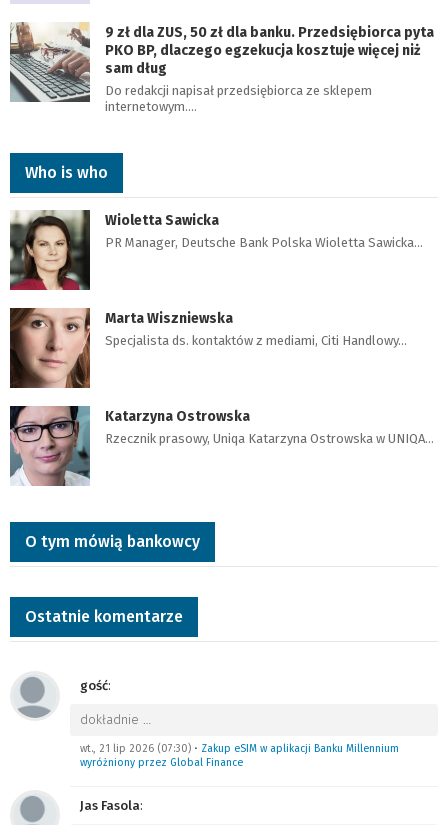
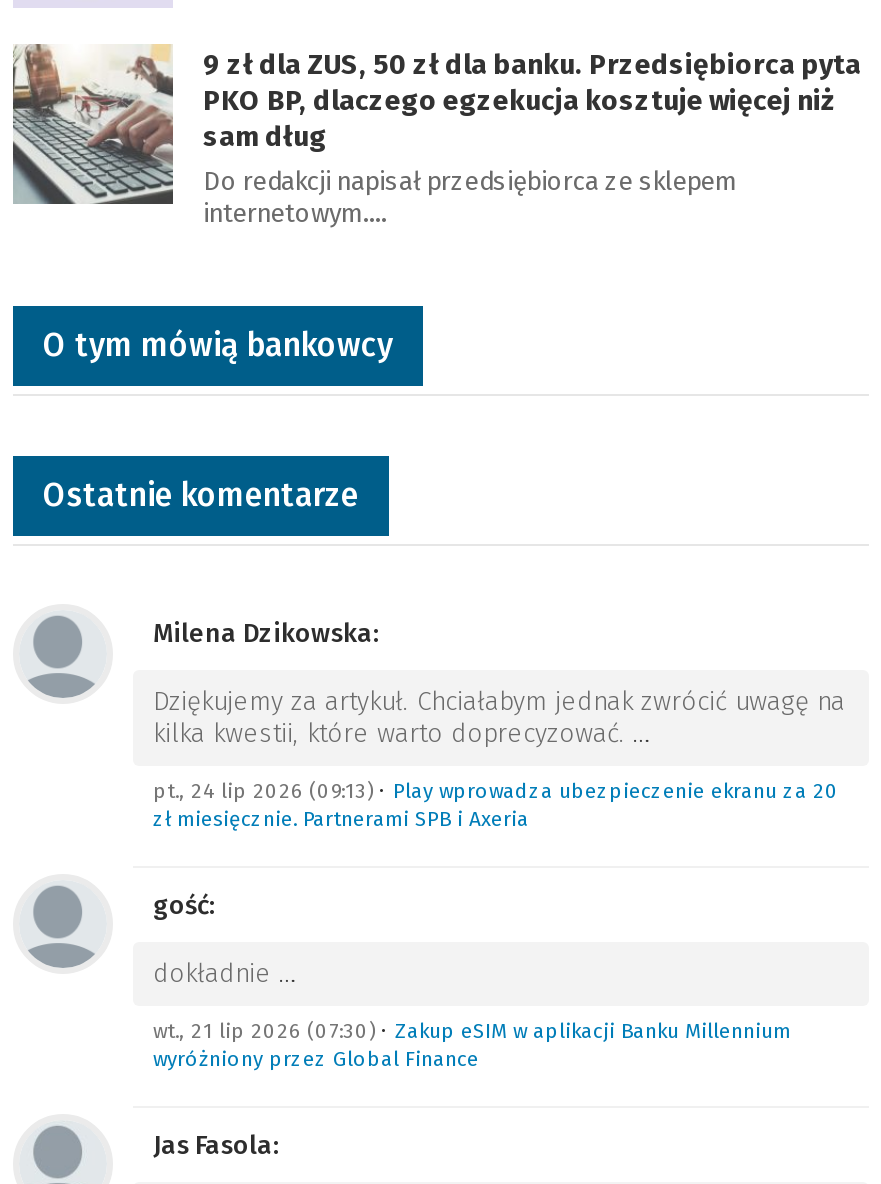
- [image]
- Who is who
- Wioletta Sawicka
- PR Manager, Deutsche Bank Polska Wioletta Sawicka…

- [image]
- Marta Wiszniewska
- Specjalista ds. kontaktów z mediami, Citi Handlowy…

- [image]
- Katarzyna Ostrowska
- Rzecznik prasowy, Uniqa Katarzyna Ostrowska w UNIQA…

moved up: O tym mówią bankowcy | Ostatnie komentarze

+ Milena Dzikowska:
+ Dziękujemy za artykuł. Chciałabym jednak zwrócić uwagę na
+ kilka kwestii, które warto doprecyzować. …
+ pt., 24 lip 2026 (09:13) • Play wprowadza ubezpieczenie ekranu za 20
+ zł miesięcznie. Partnerami SPB i Axeria
